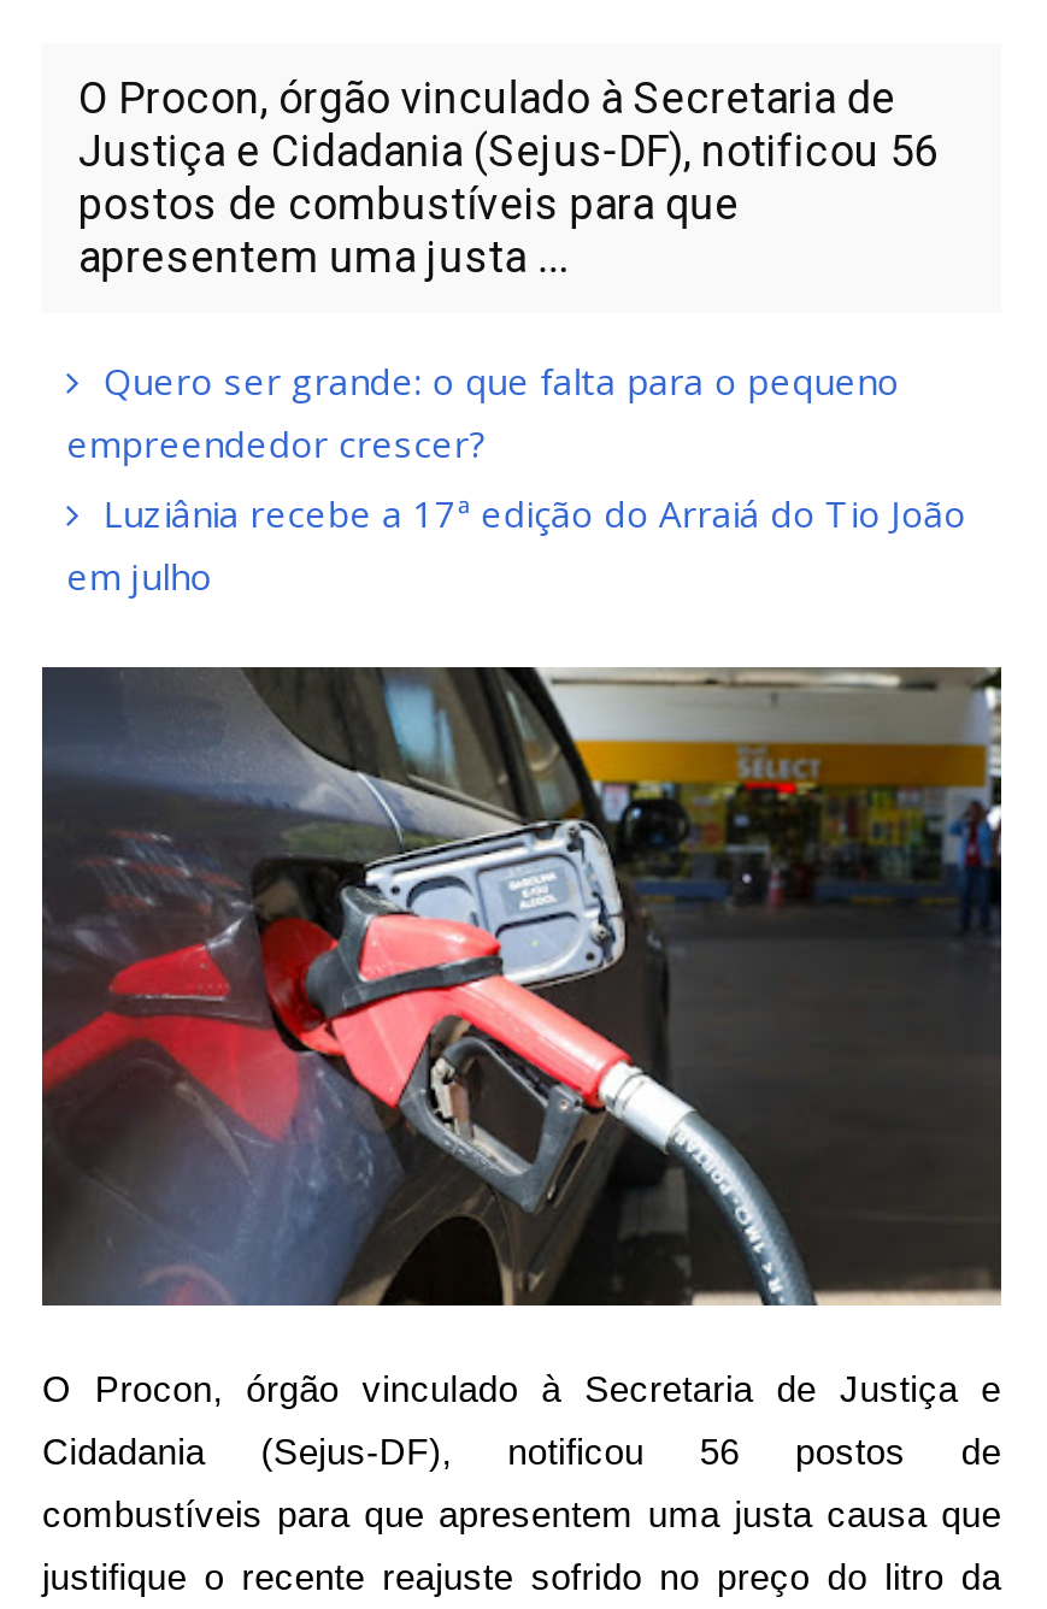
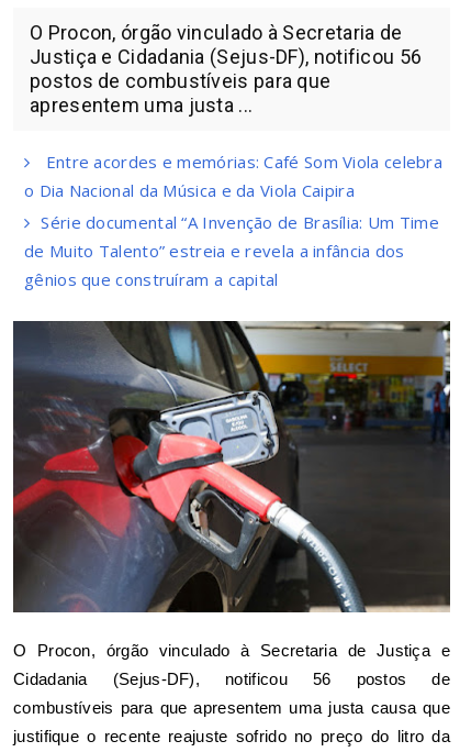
- Quero ser grande: o que falta para o pequeno
- empreendedor crescer?
- Luziânia recebe a 17ª edição do Arraiá do Tio João
- em julho
+ Entre acordes e memórias: Café Som Viola celebra
+ o Dia Nacional da Música e da Viola Caipira
+ Série documental “A Invenção de Brasília: Um Time
+ de Muito Talento” estreia e revela a infância dos
+ gênios que construíram a capital
